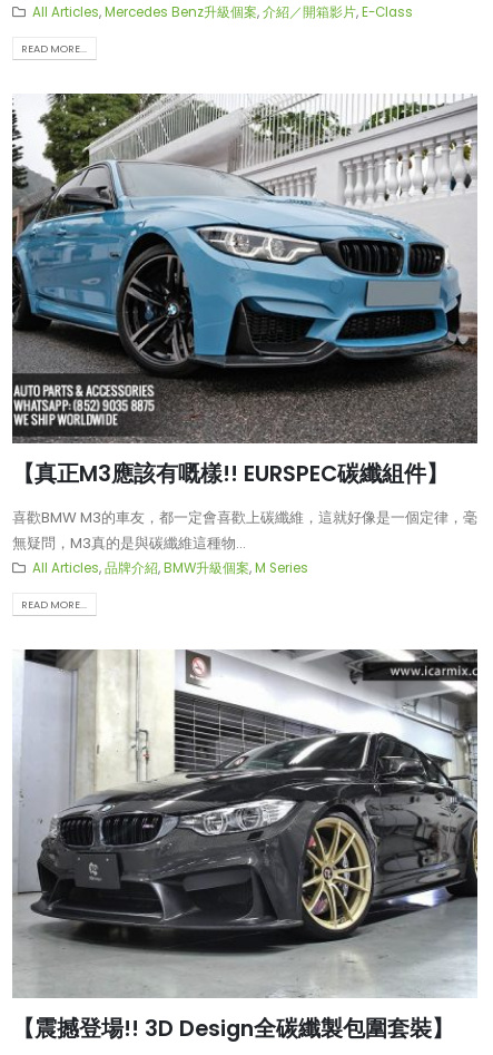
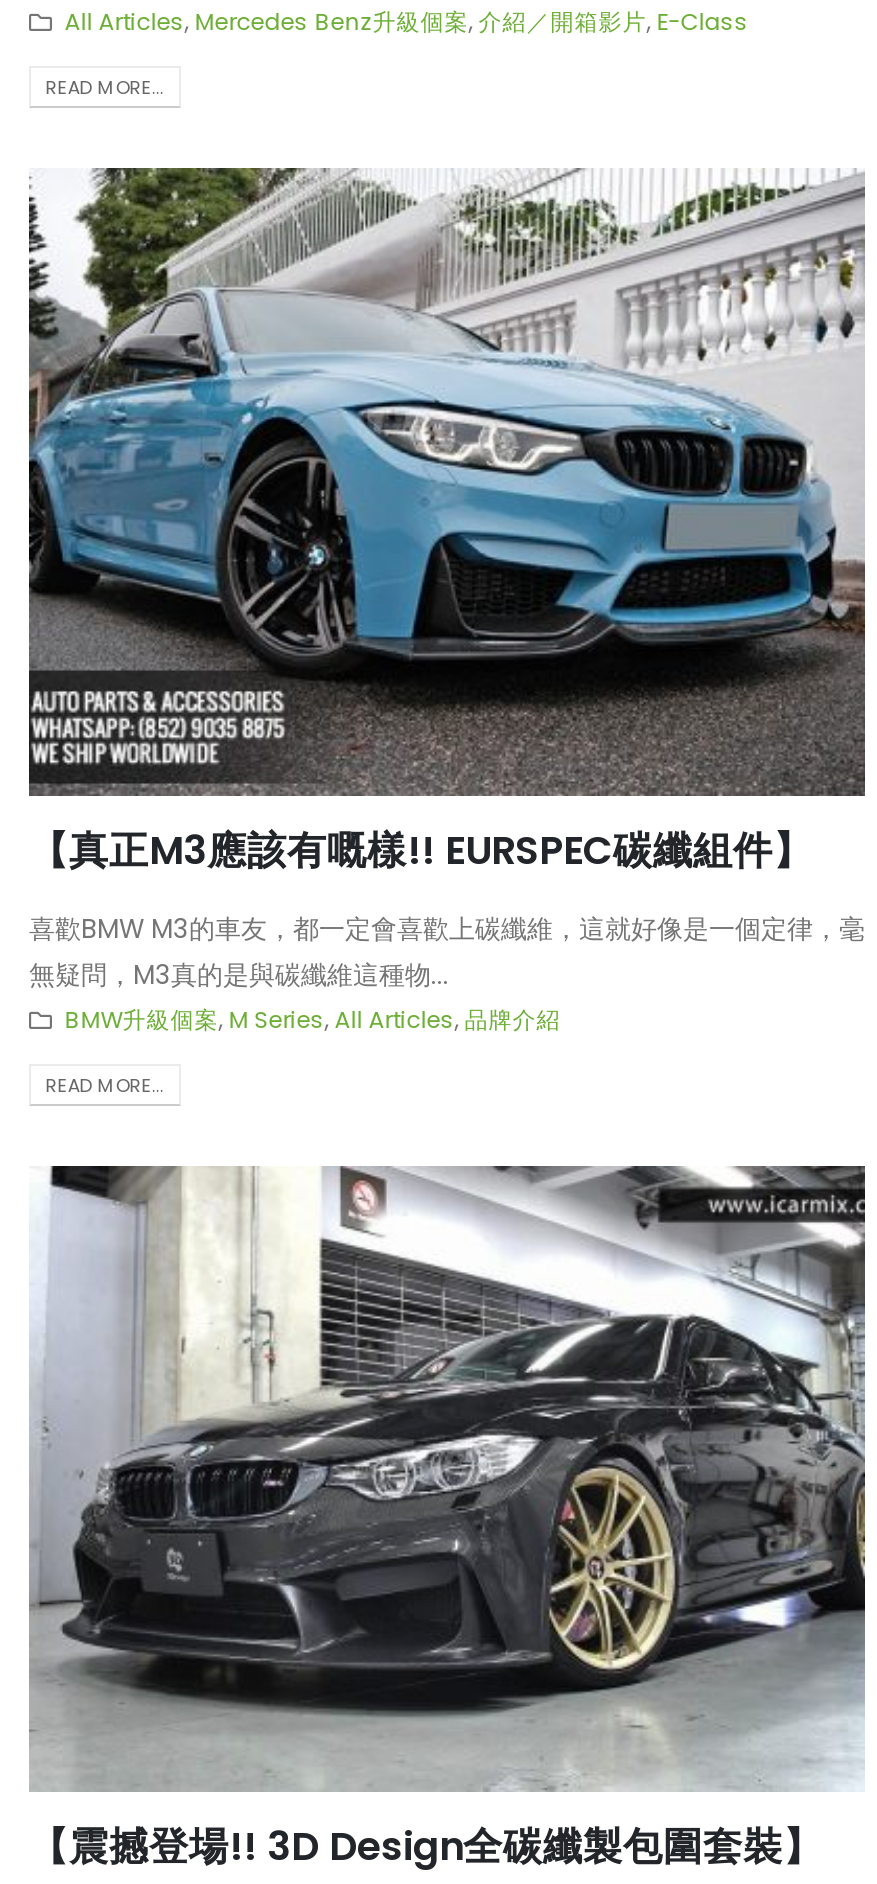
- All Articles,品牌介紹, BMW升級個案, M Series
+ BMW升級個案, M Series, All Articles,品牌介紹
